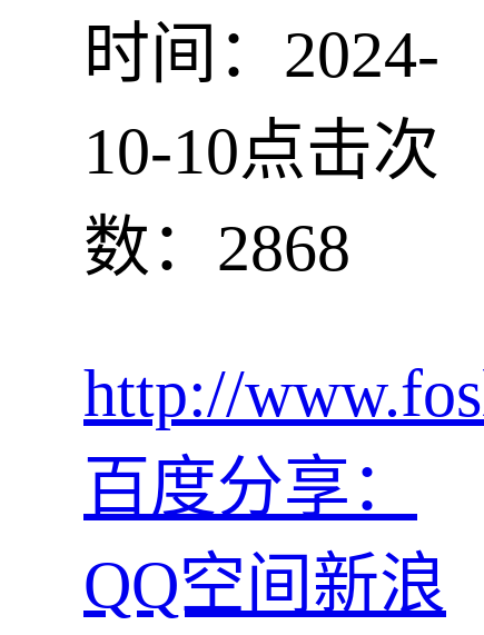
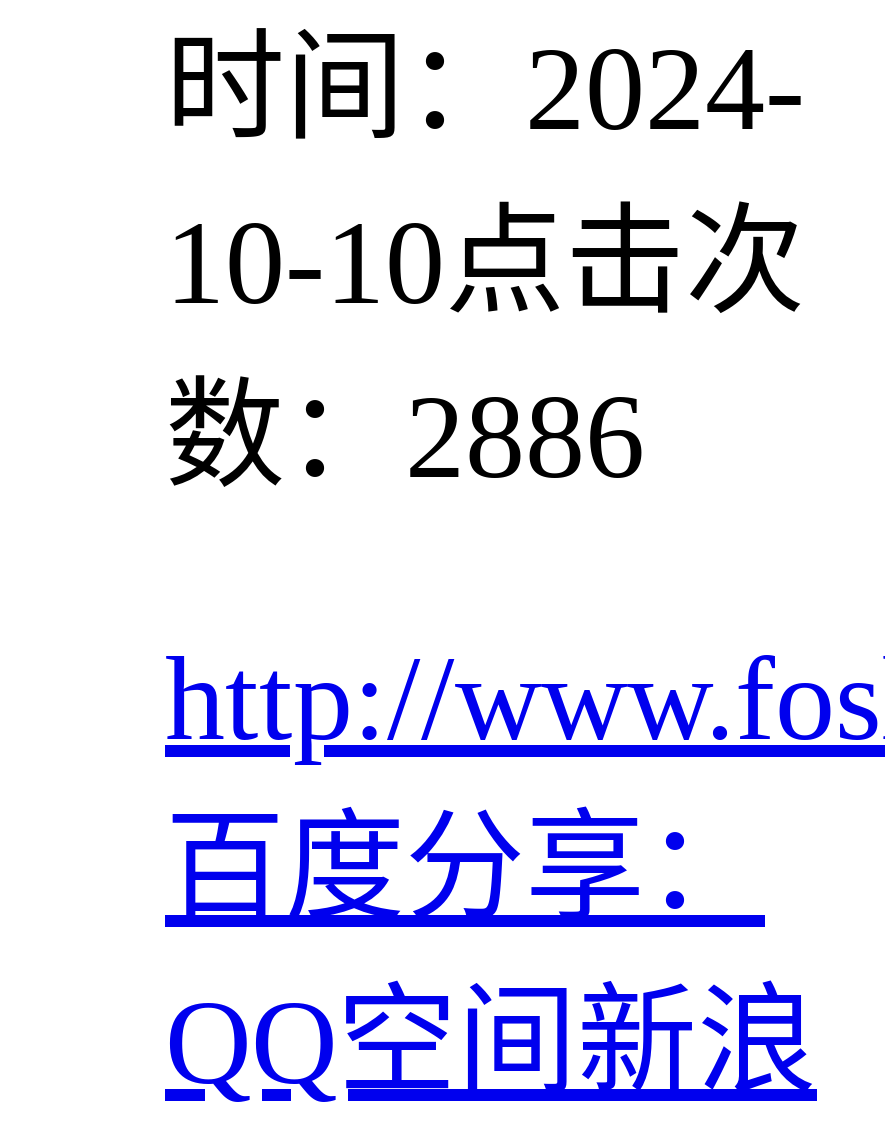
- 数：2868
+ 数：2886
